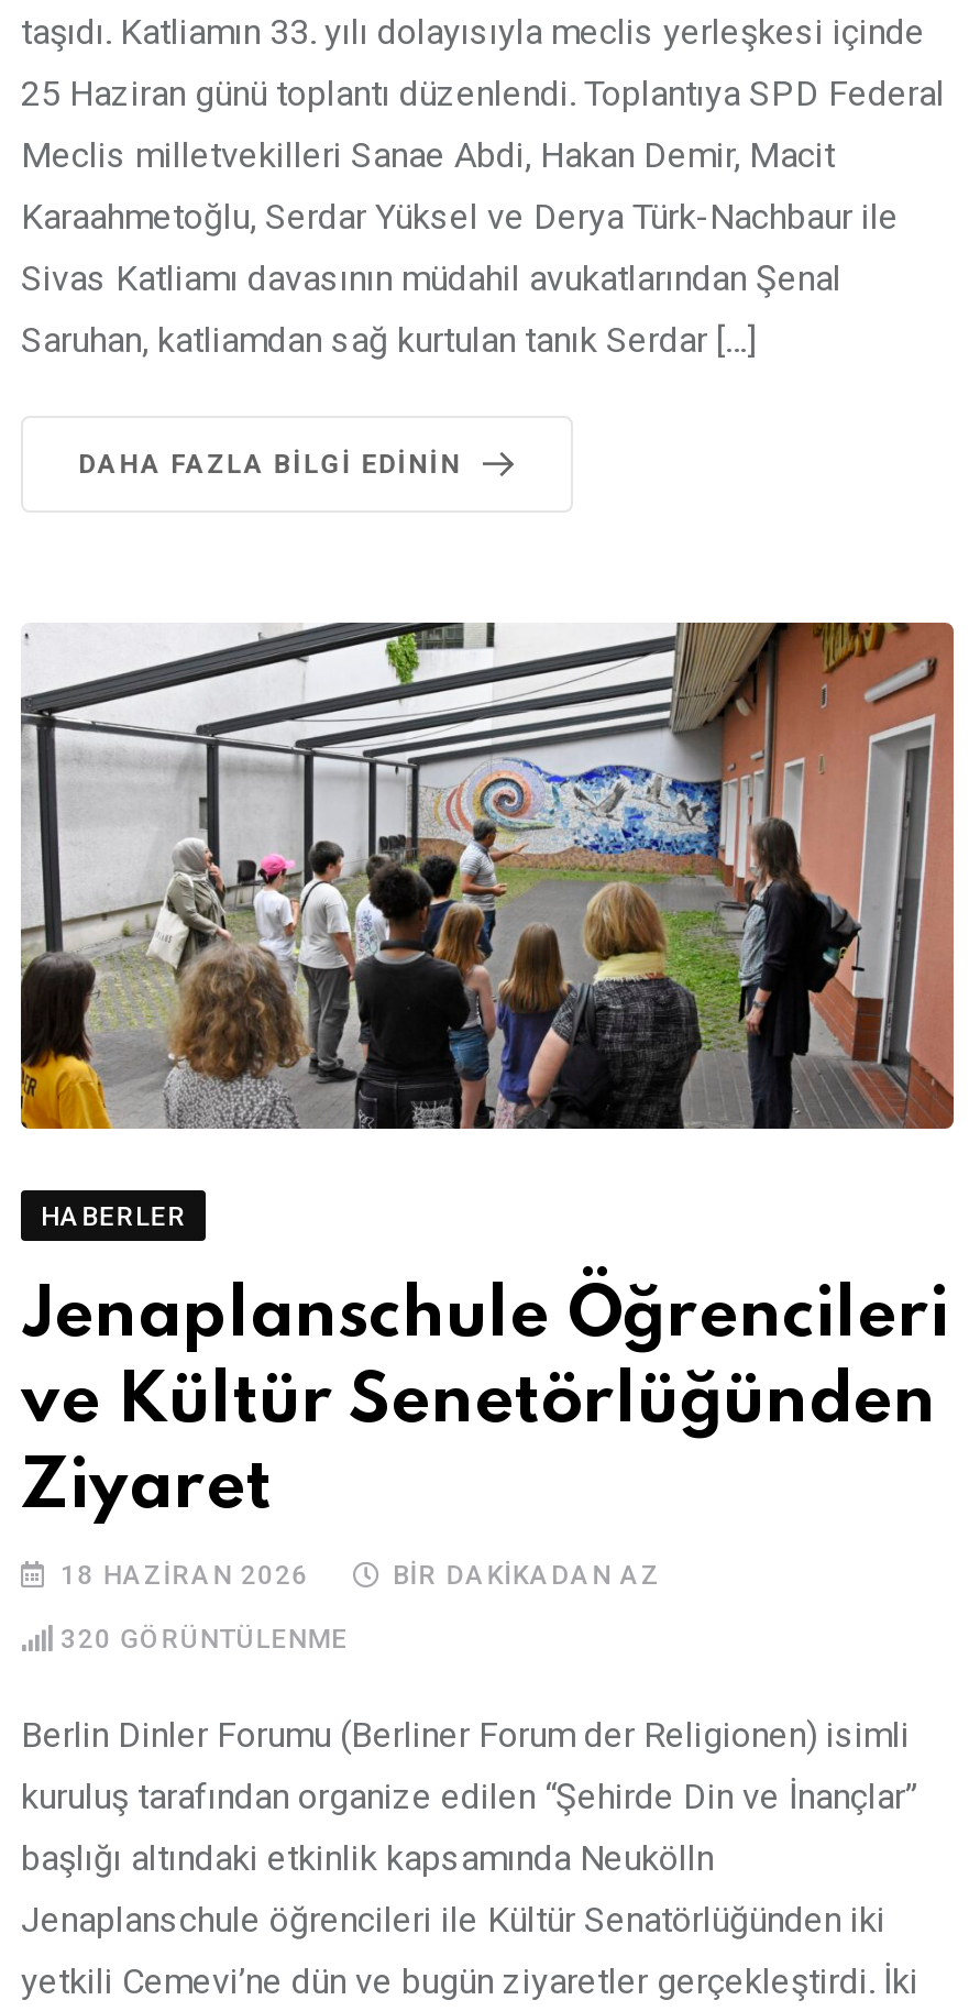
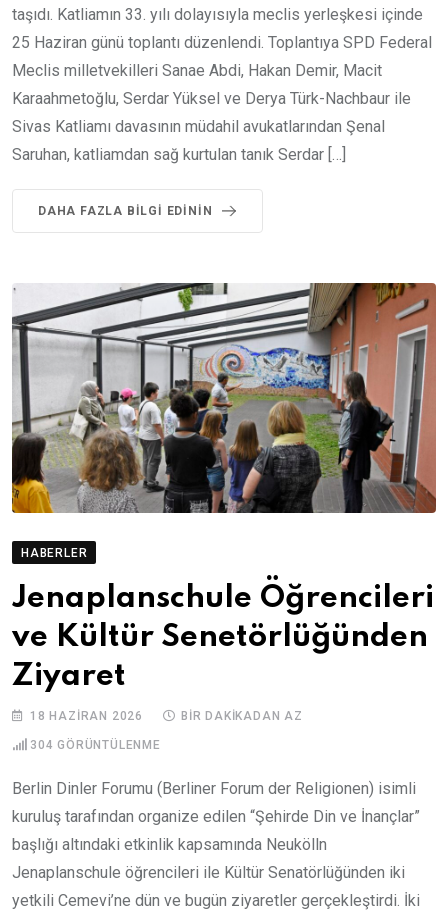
- 320 GÖRÜNTÜLENME
+ 304 GÖRÜNTÜLENME
